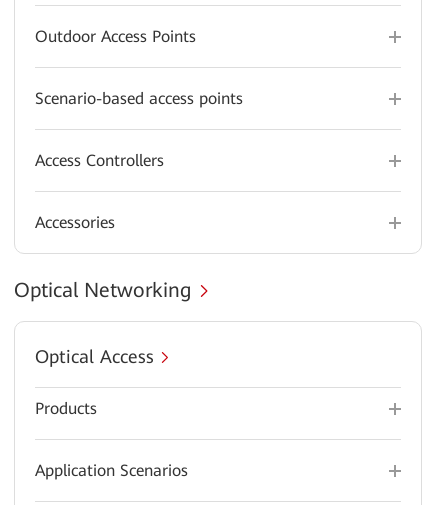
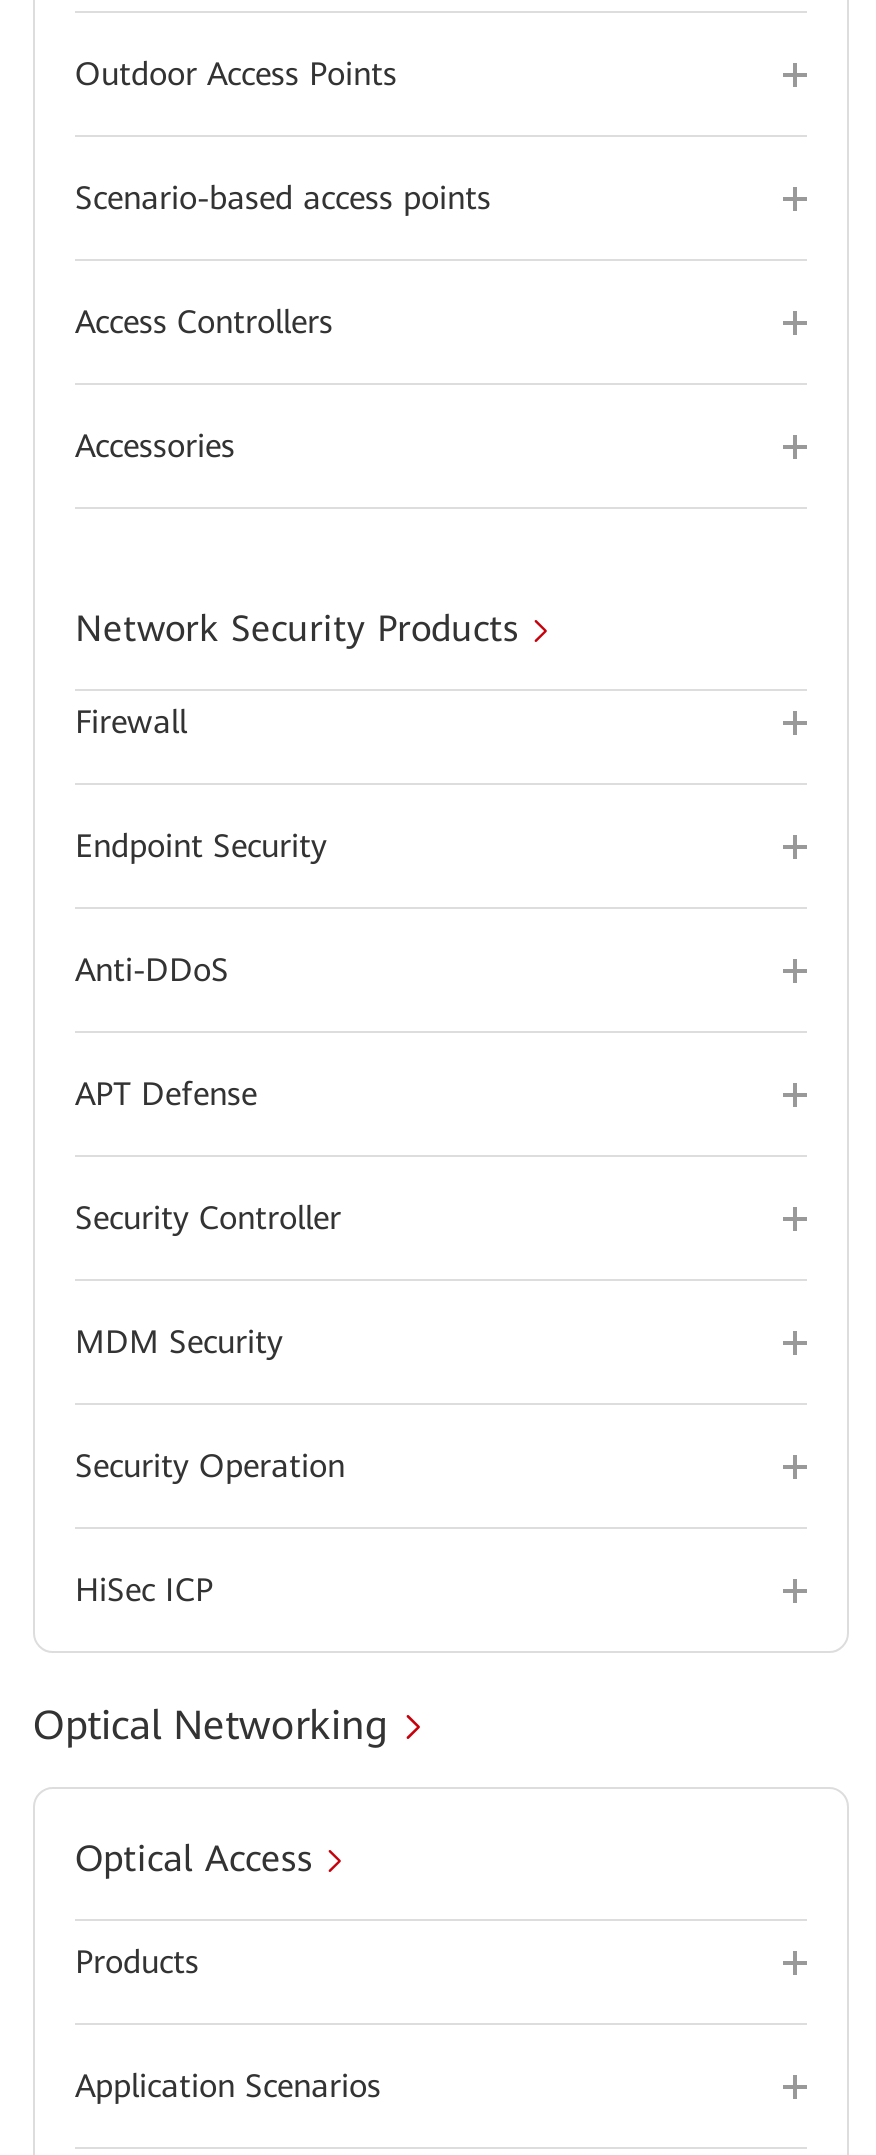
+ Network Security Products
+ Firewall
+ Endpoint Security
+ Anti-DDoS
+ APT Defense
+ Security Controller
+ MDM Security
+ Security Operation
+ HiSec ICP
